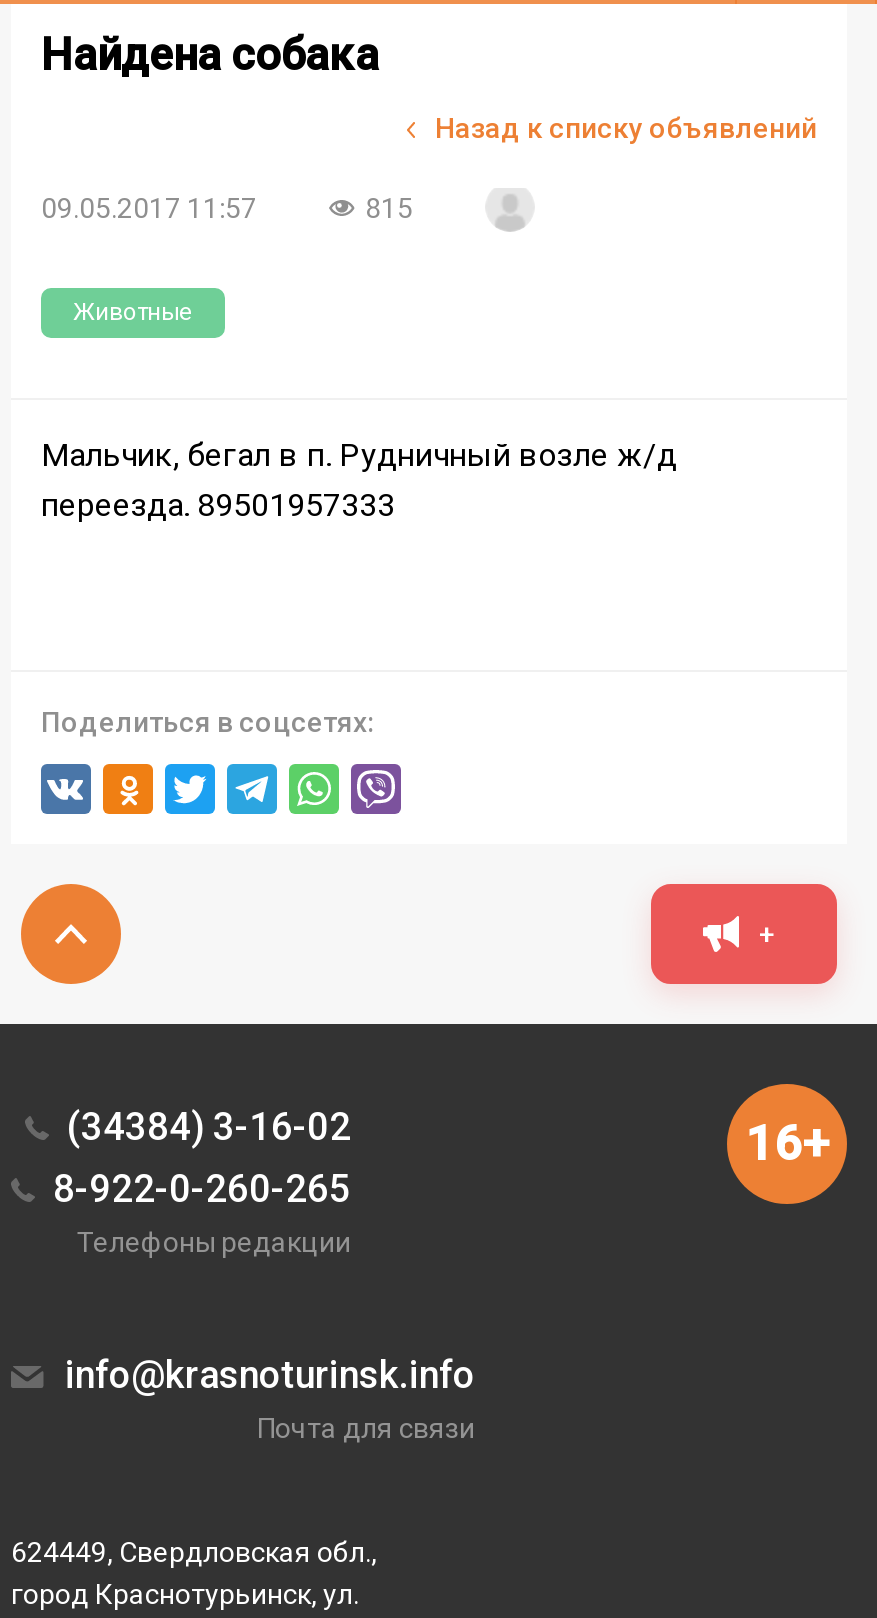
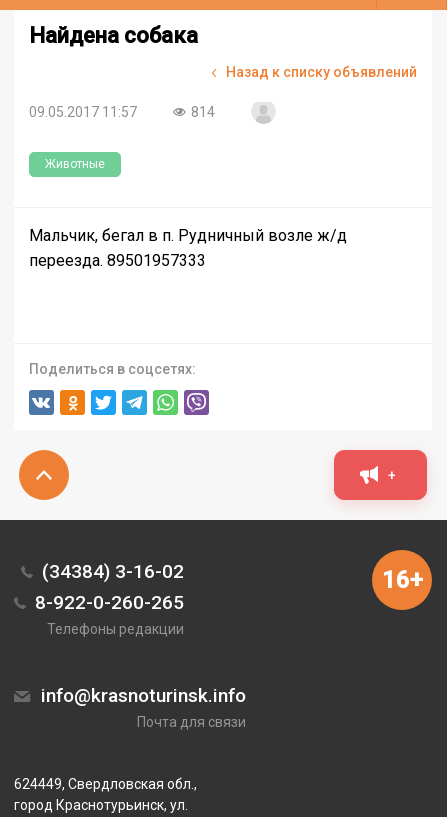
- 815
+ 814
